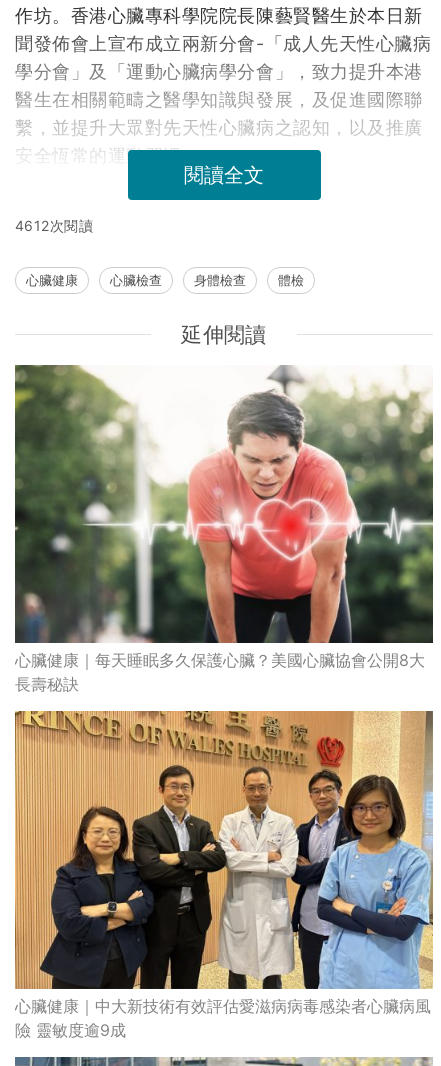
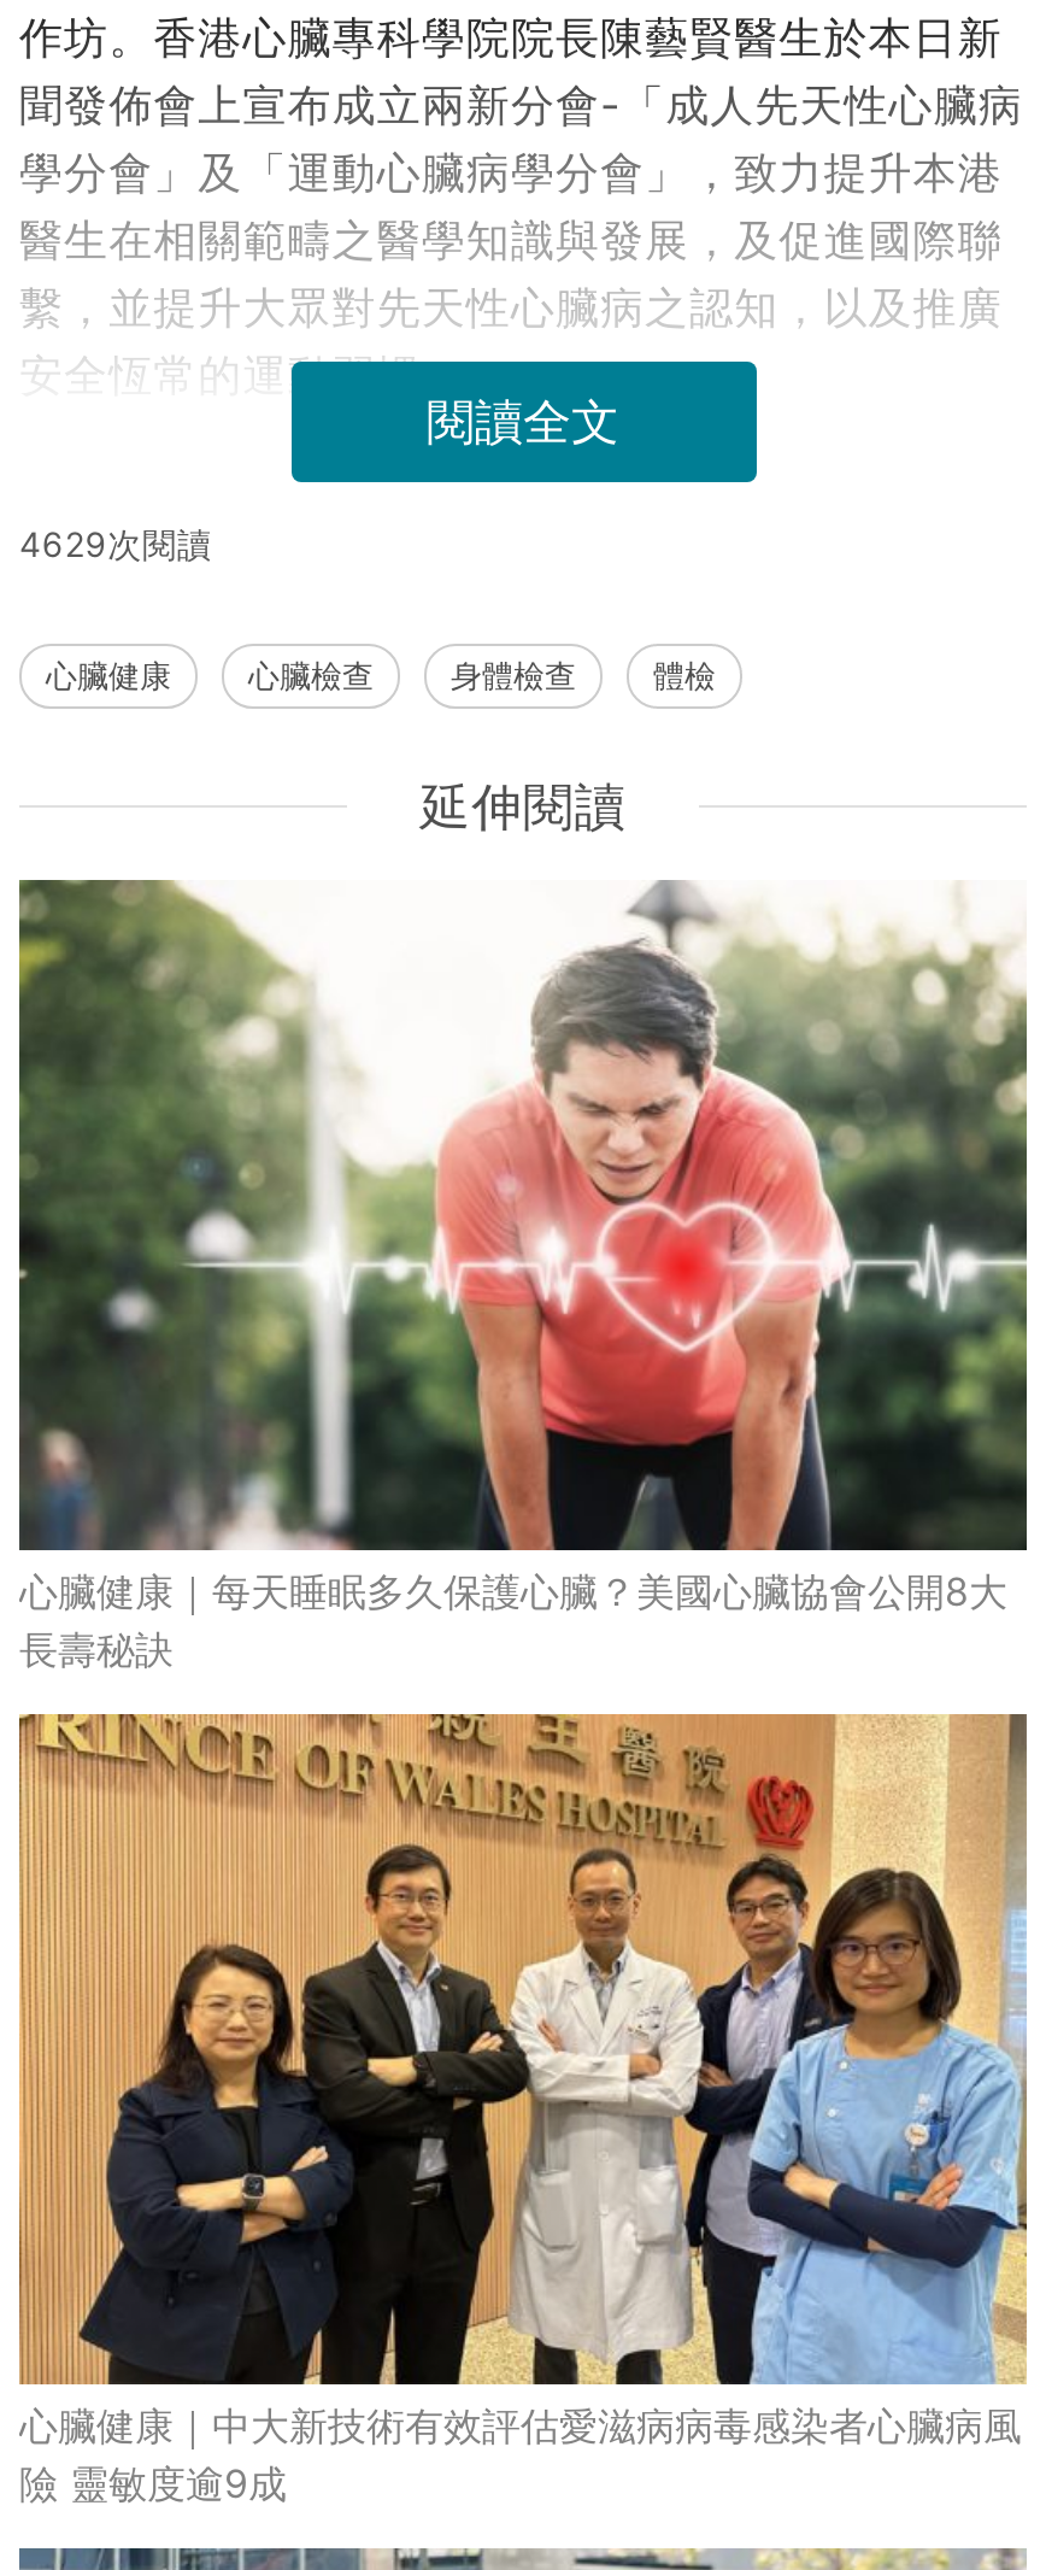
- 4612次閱讀
+ 4629次閱讀
